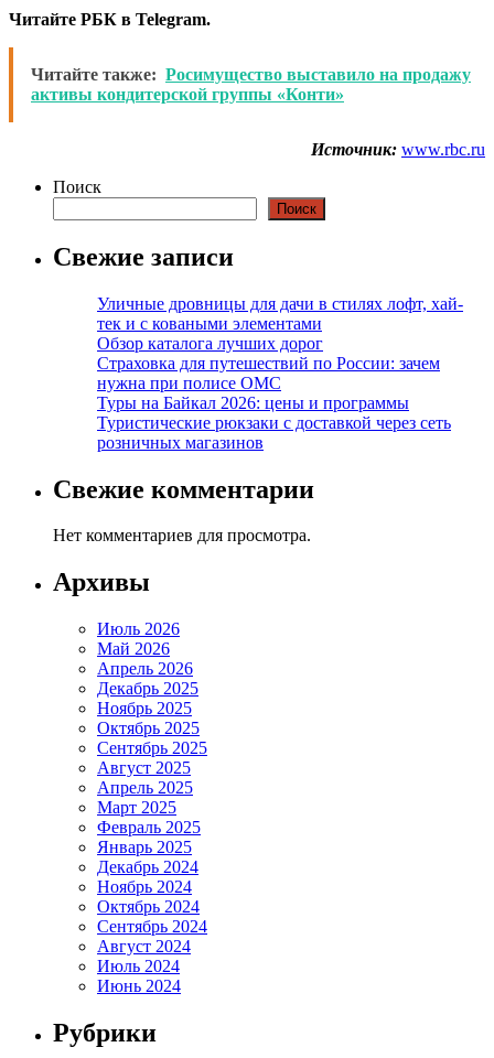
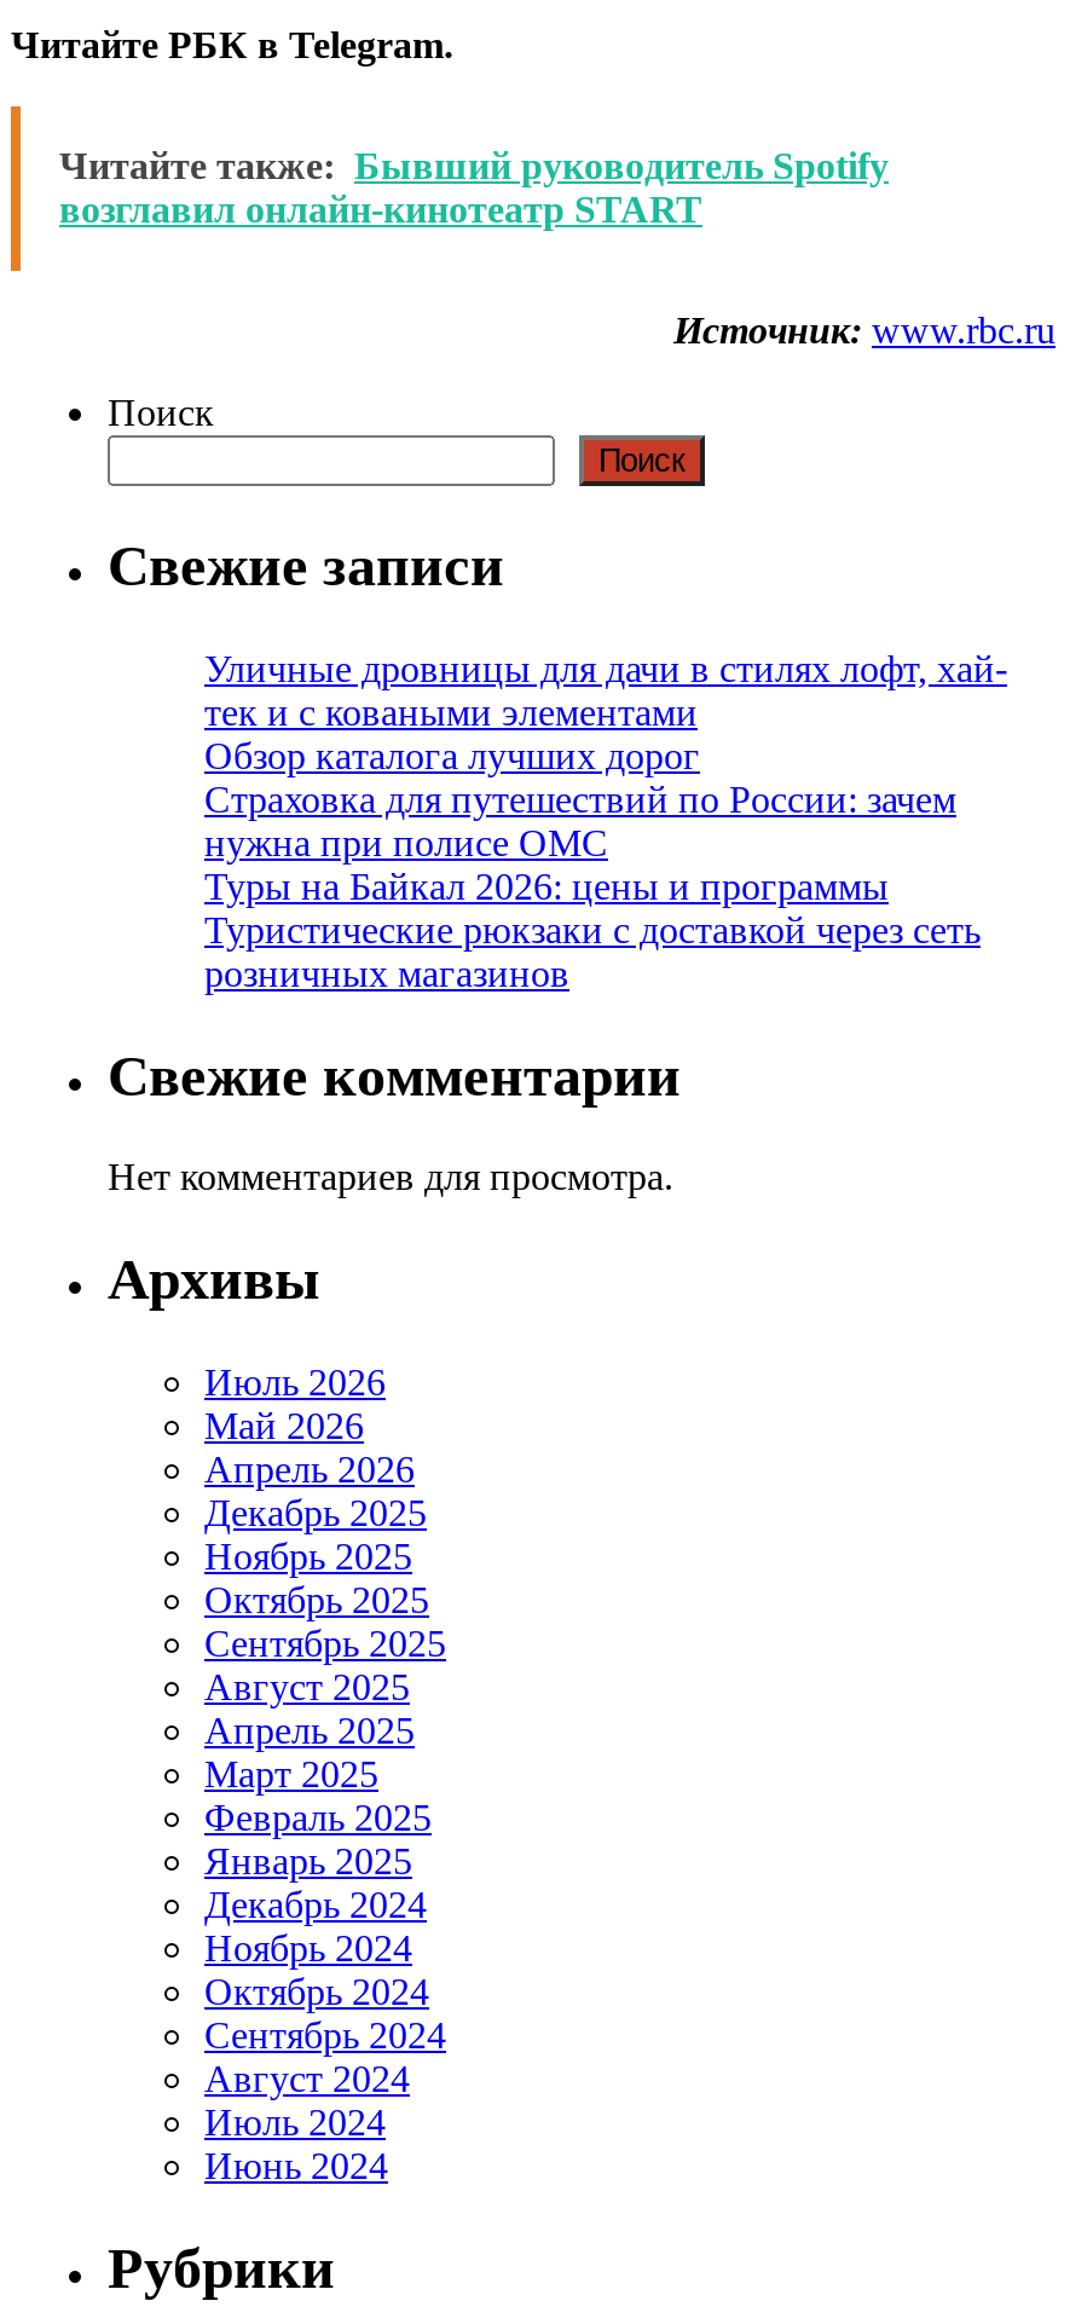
- Читайте также: Росимущество выставило на продажу
- активы кондитерской группы «Конти»
+ Читайте также: Бывший руководитель Spotify
+ возглавил онлайн-кинотеатр START
